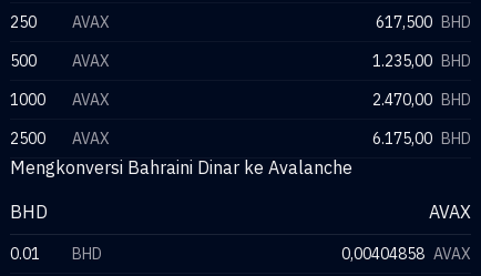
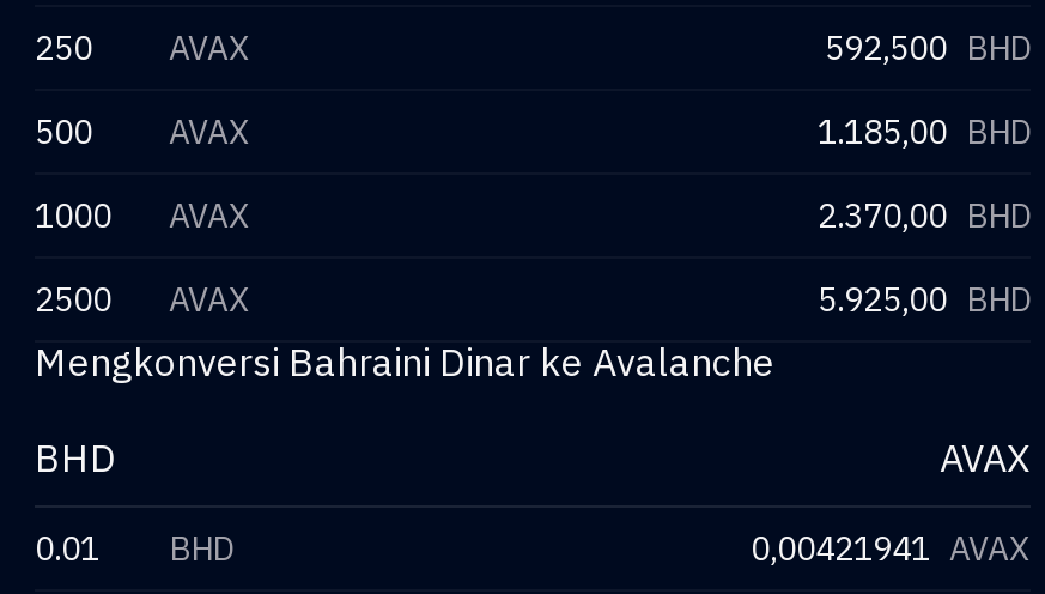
- 617,500 BHD
+ 592,500 BHD

- 1.235,00 BHD
+ 1.185,00 BHD

- 2.470,00 BHD
+ 2.370,00 BHD

- 6.175,00 BHD
+ 5.925,00 BHD

- 0,00404858 AVAX
+ 0,00421941 AVAX
